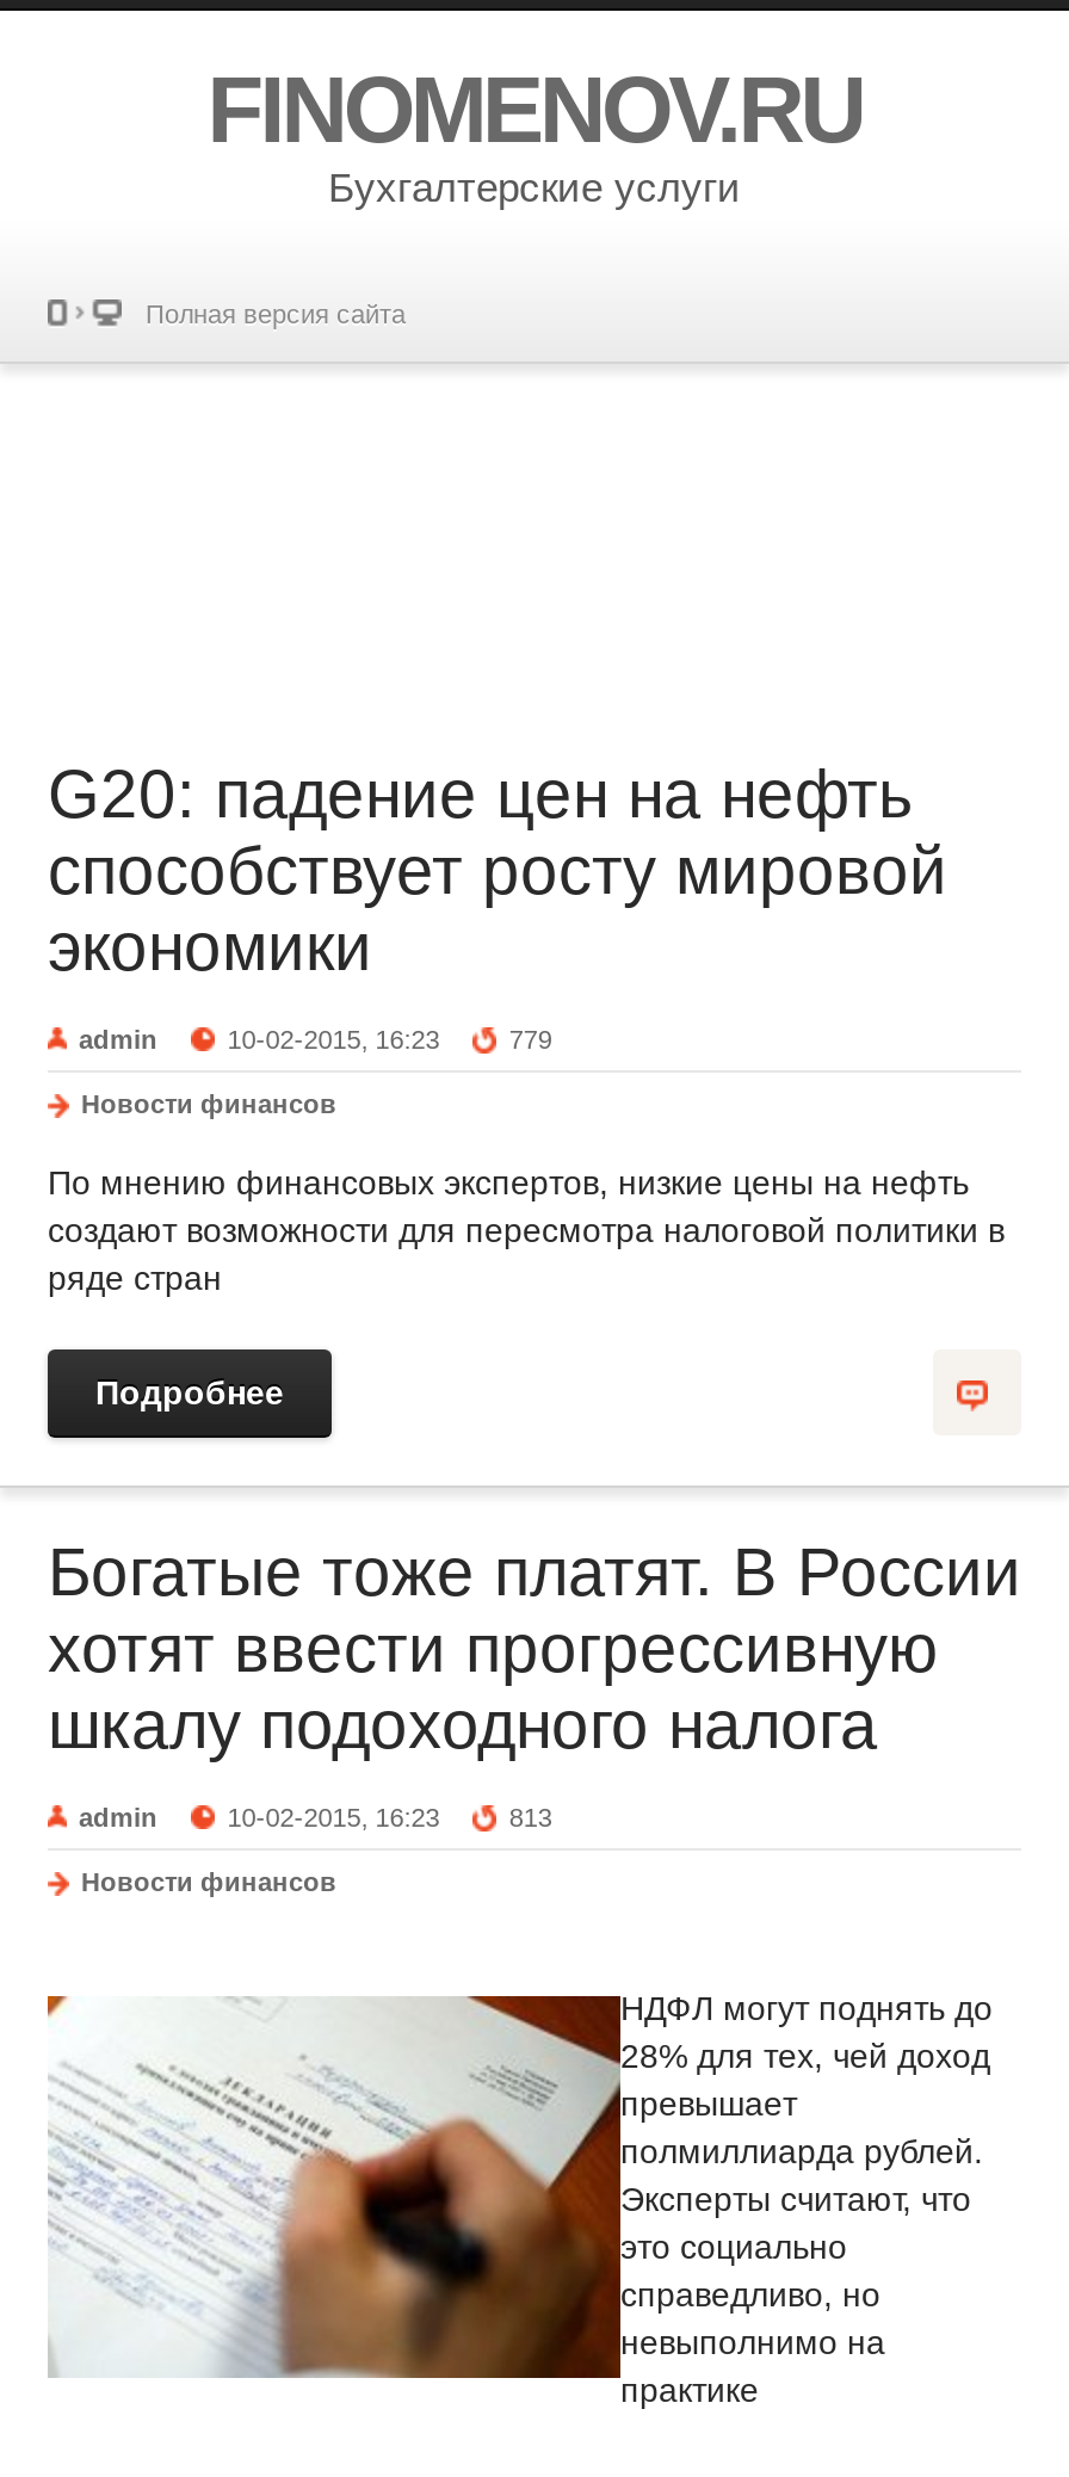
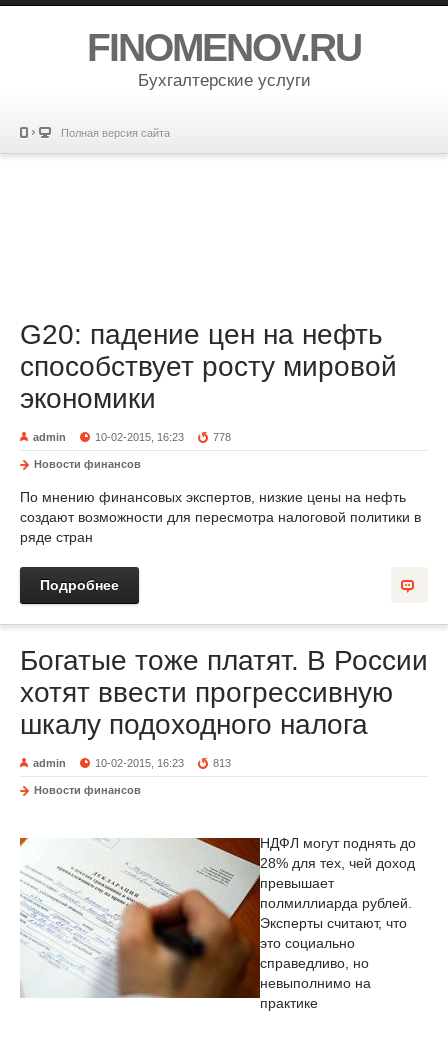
- 779
+ 778
